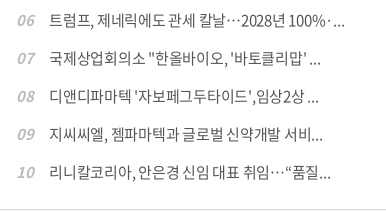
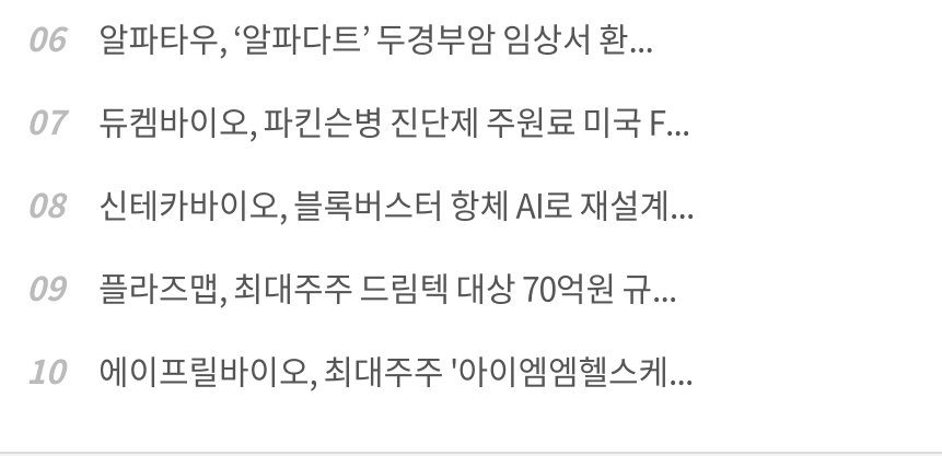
- 트럼프, 제네릭에도 관세 칼날…2028년 100%·...
+ 알파타우, ‘알파다트’ 두경부암 임상서 환...

- 국제상업회의소 "한올바이오, '바토클리맙' ...
+ 듀켐바이오, 파킨슨병 진단제 주원료 미국 F...

- 디앤디파마텍 '자보페그두타이드',임상2상 ...
+ 신테카바이오, 블록버스터 항체 AI로 재설계...

- 지씨씨엘, 젬파마텍과 글로벌 신약개발 서비...
+ 플라즈맵, 최대주주 드림텍 대상 70억원 규...

- 리니칼코리아, 안은경 신임 대표 취임…“품질...
+ 에이프릴바이오, 최대주주 '아이엠엠헬스케...
